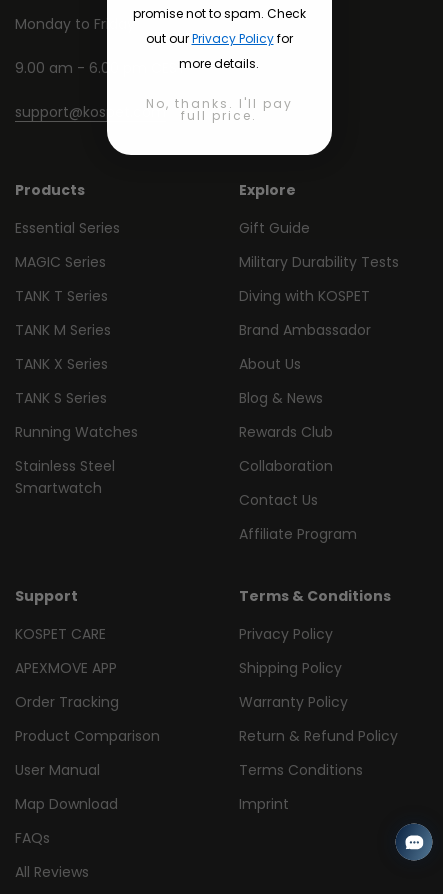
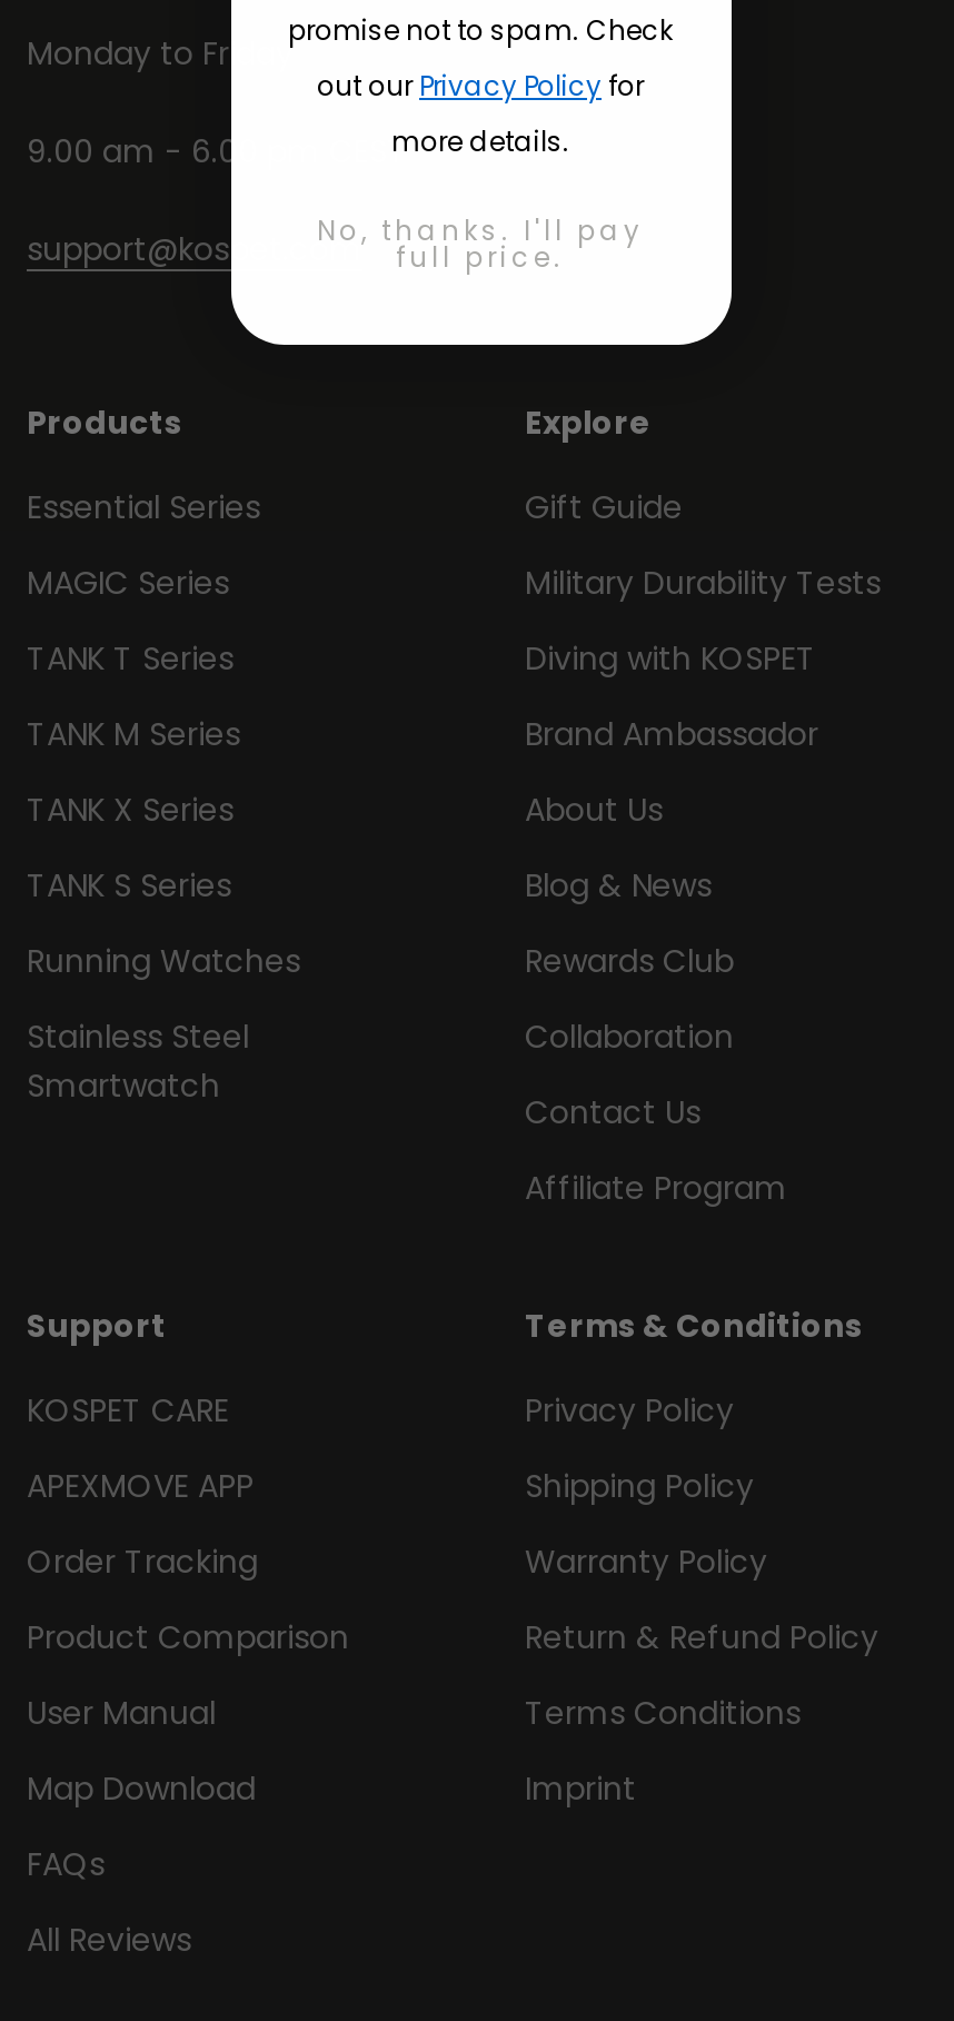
- [image]
